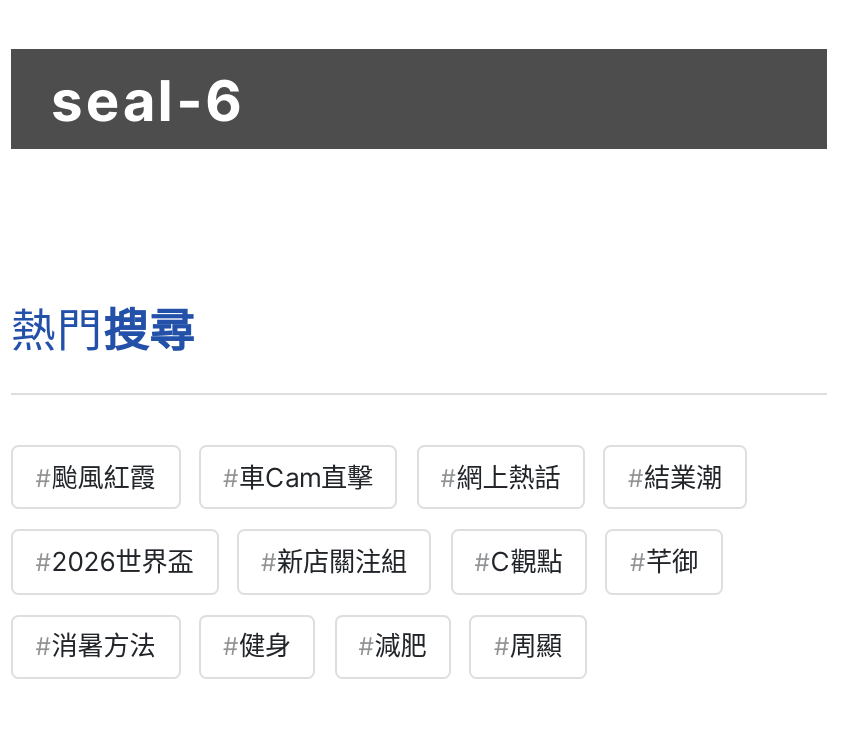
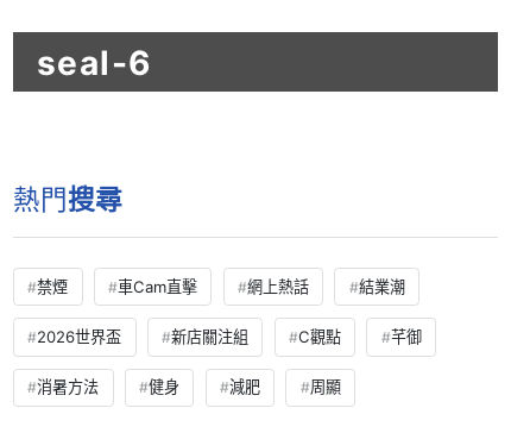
- 颱風紅霞
+ 禁煙
